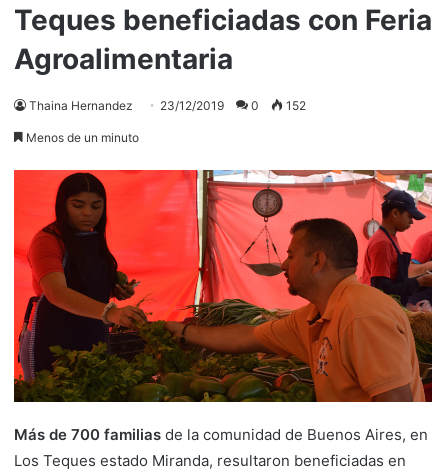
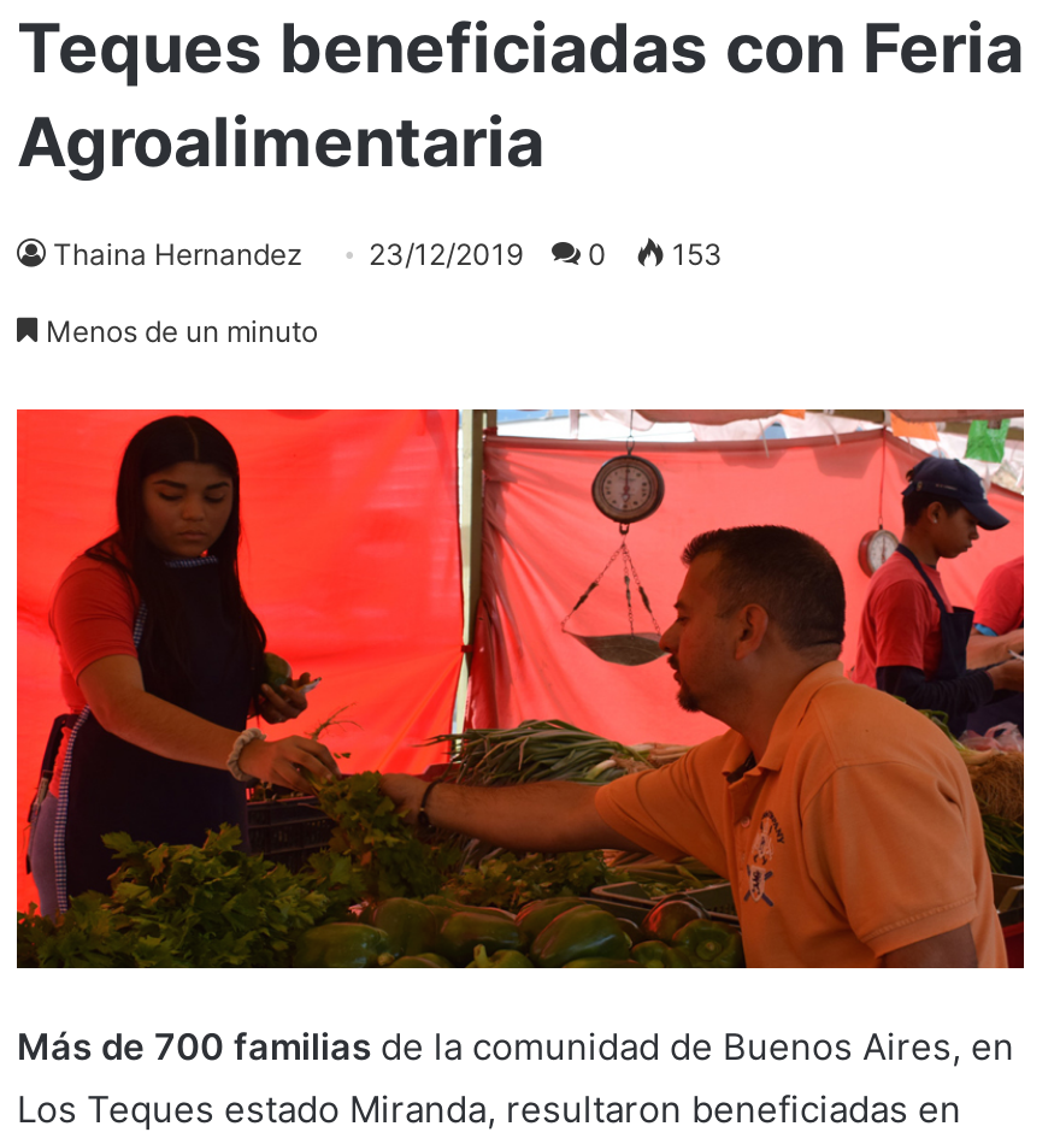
- Thaina Hernandez 23/12/2019 0 152
+ Thaina Hernandez 23/12/2019 0 153
